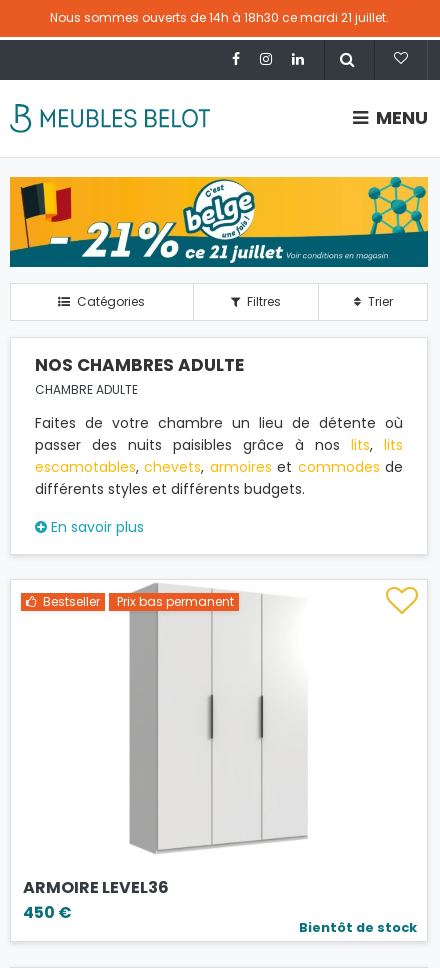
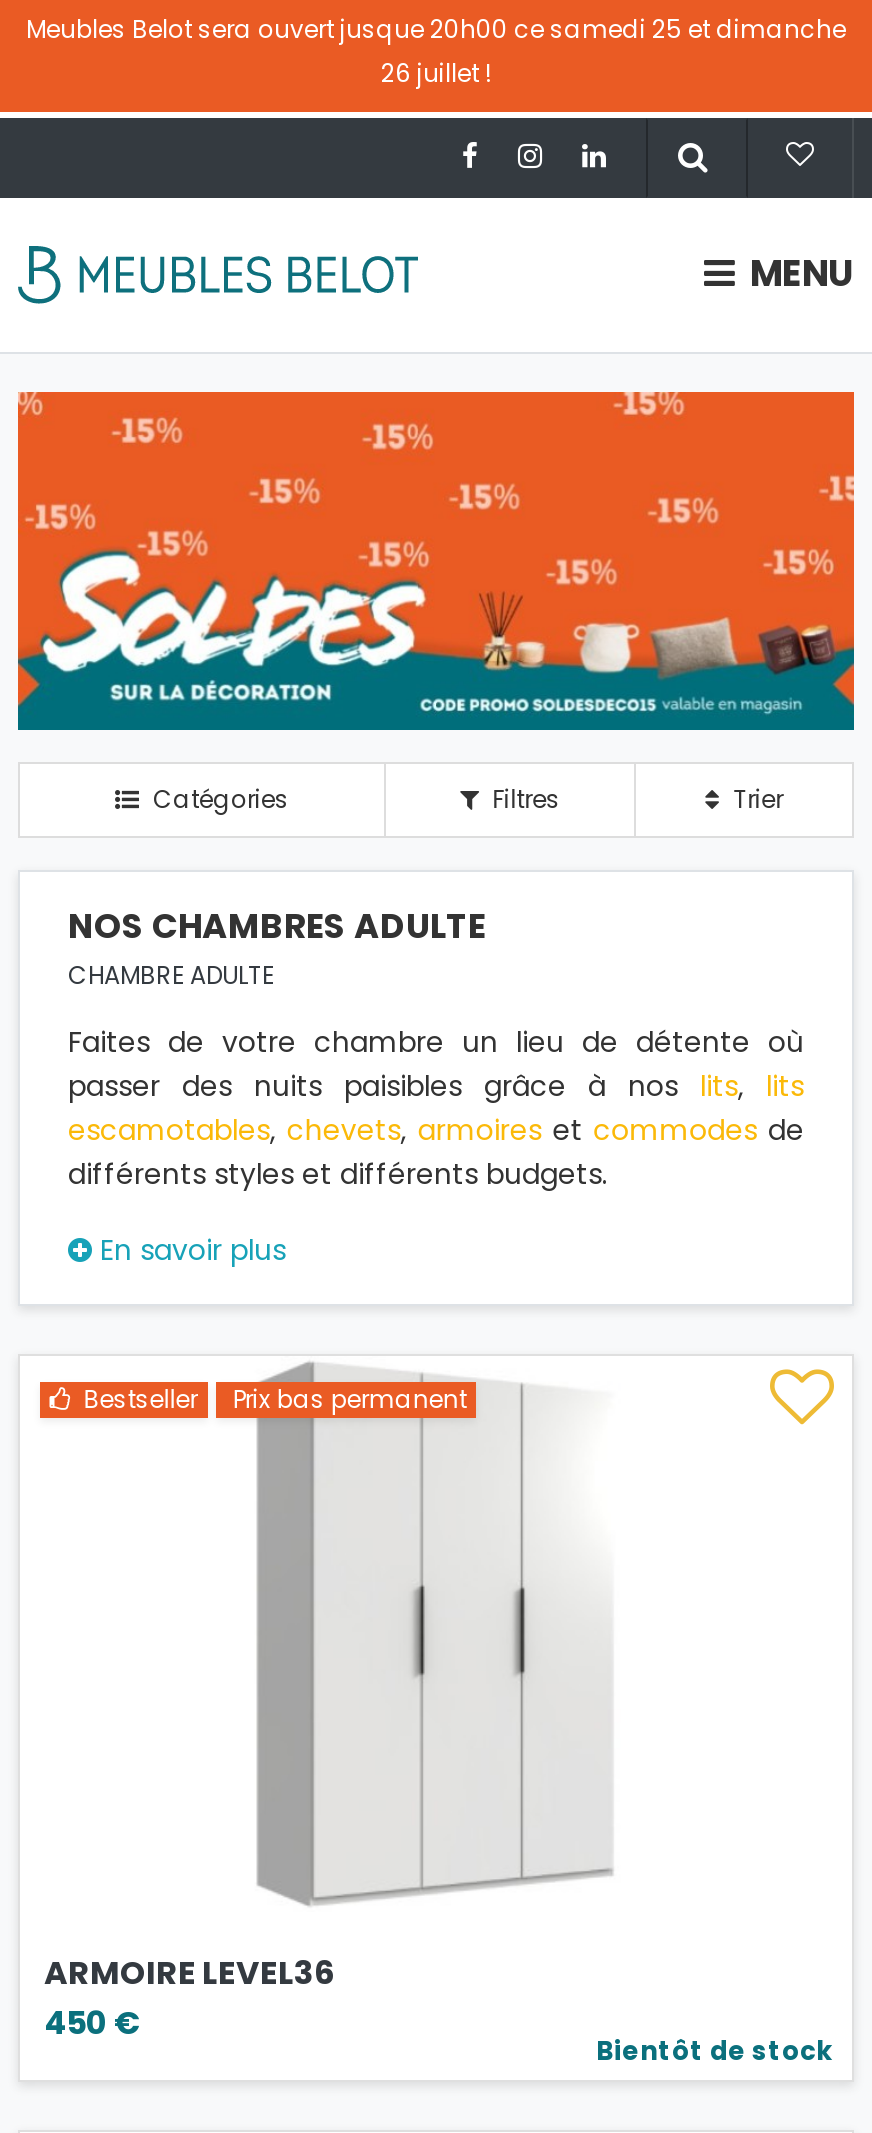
- Nous sommes ouverts de 14h à 18h30 ce mardi 21 juillet.
+ Meubles Belot sera ouvert jusque 20h00 ce samedi 25 et dimanche
+ 26 juillet !

- [image]
+ [image]
